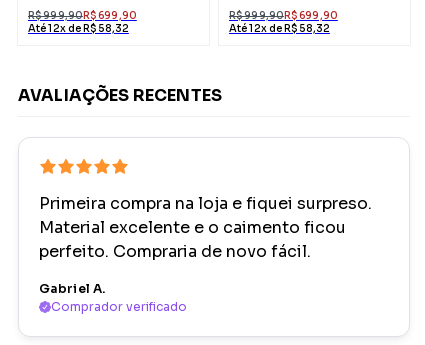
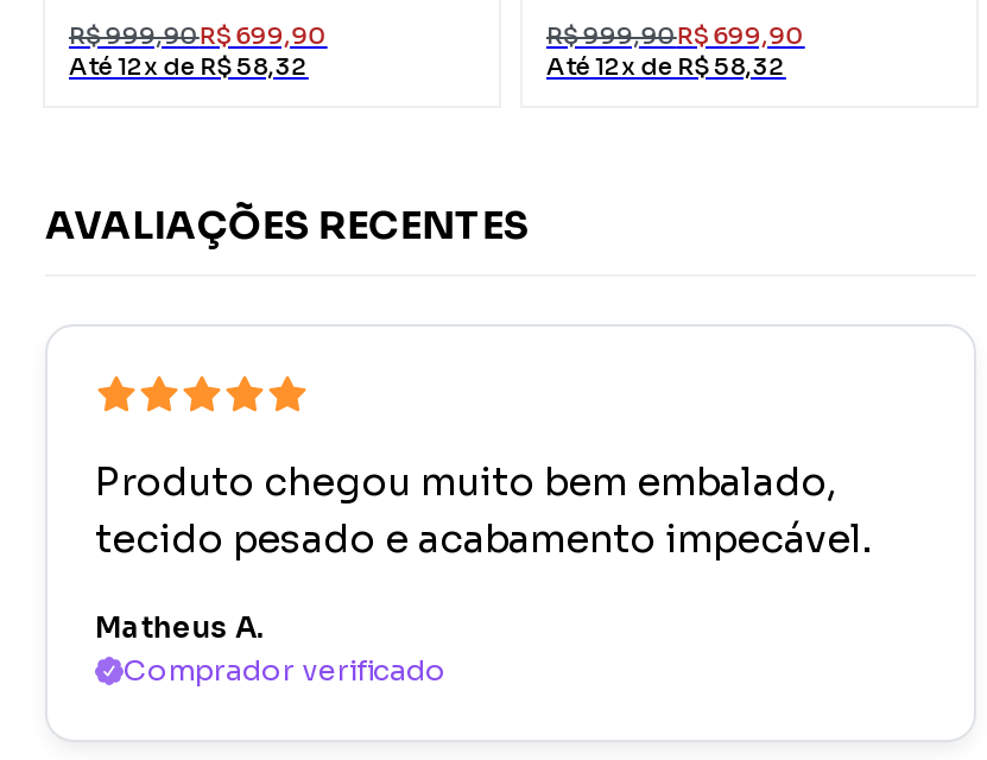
- Primeira compra na loja e fiquei surpreso.
- Material excelente e o caimento ficou
- perfeito. Compraria de novo fácil.
+ Produto chegou muito bem embalado,
+ tecido pesado e acabamento impecável.

- Gabriel A.
+ Matheus A.
